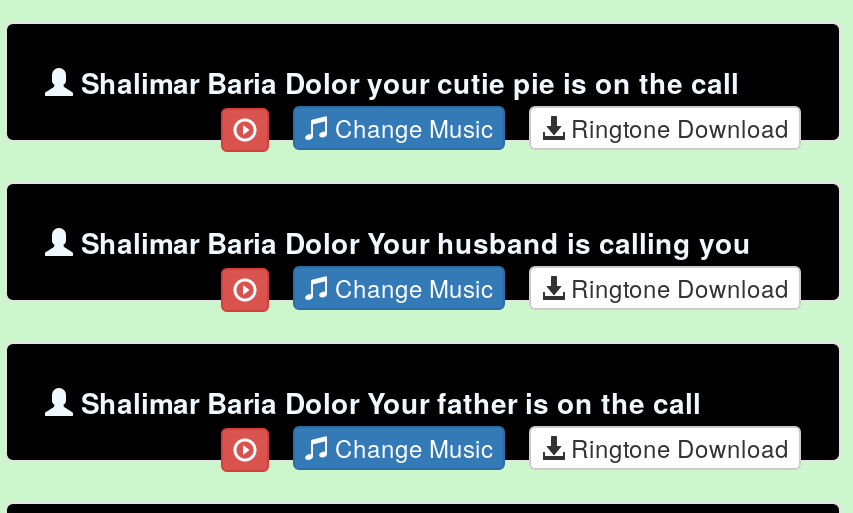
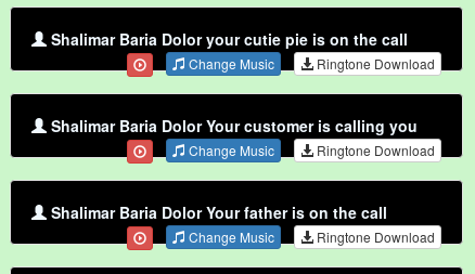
- Shalimar Baria Dolor Your husband is calling you
+ Shalimar Baria Dolor Your customer is calling you
